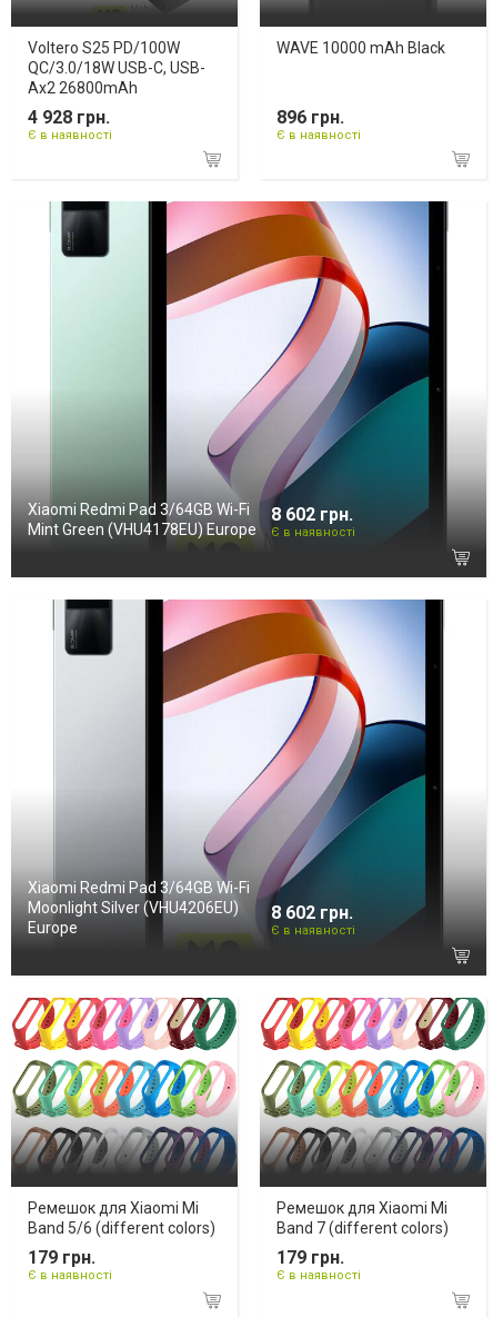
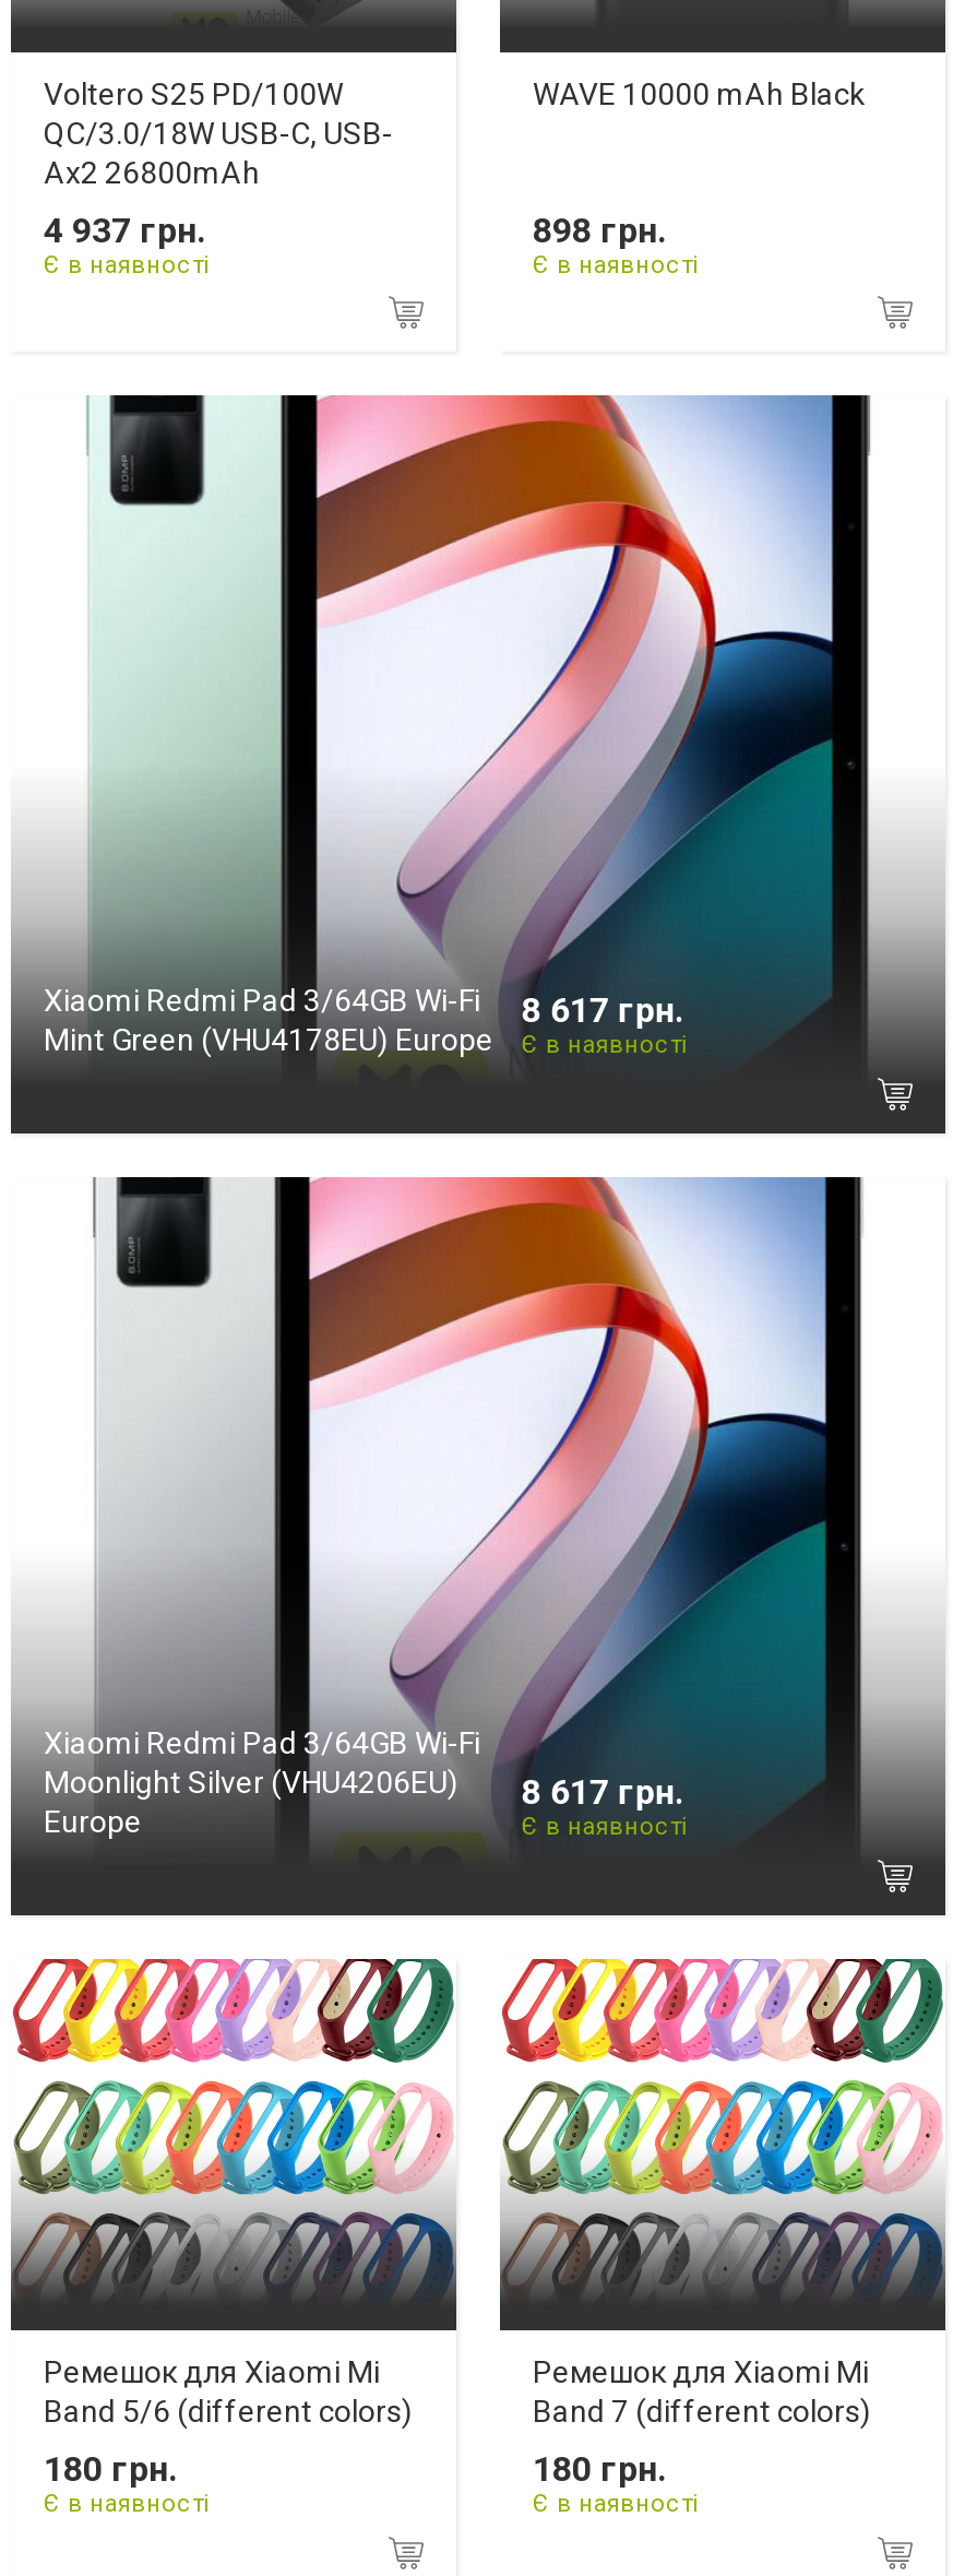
- 4 928 грн.
+ 4 937 грн.

- 896 грн.
+ 898 грн.

- Xiaomi Redmi Pad 3/64GB Wi-Fi 8 602 грн.
+ Xiaomi Redmi Pad 3/64GB Wi-Fi 8 617 грн.

- Moonlight Silver (VHU4206EU) 8 602 грн.
+ Moonlight Silver (VHU4206EU) 8 617 грн.

- 179 грн.
+ 180 грн.

- 179 грн.
+ 180 грн.
